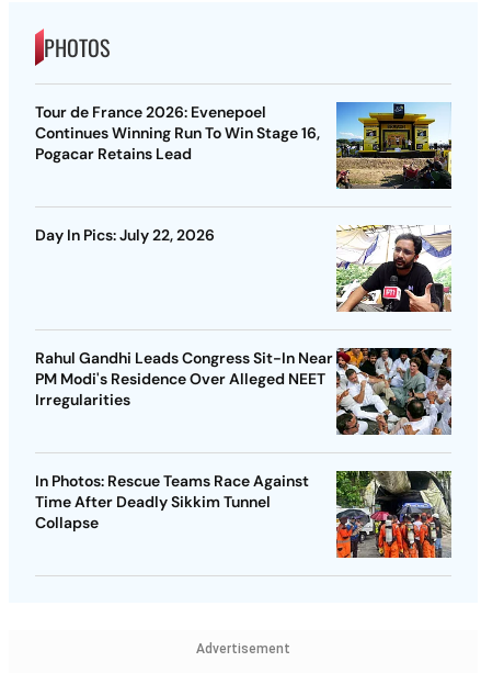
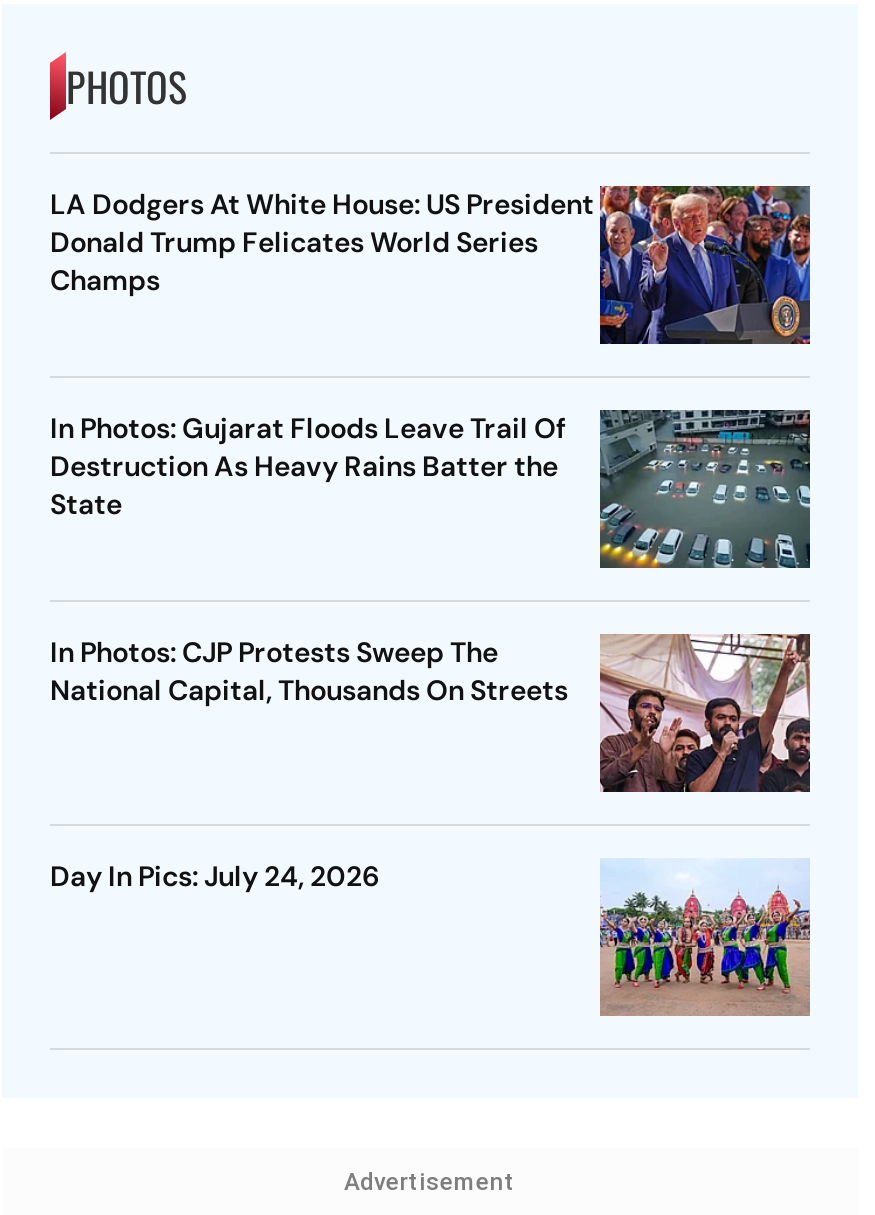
- [image]
- Tour de France 2026: Evenepoel
- Continues Winning Run To Win Stage 16,
- Pogacar Retains Lead
+ [image]
+ LA Dodgers At White House: US President
+ Donald Trump Felicates World Series
+ Champs

- Day In Pics: July 22, 2026
+ In Photos: Gujarat Floods Leave Trail Of
+ Destruction As Heavy Rains Batter the
+ State

- [image]
+ [image]

- [image]
- Rahul Gandhi Leads Congress Sit-In Near
- PM Modi's Residence Over Alleged NEET
- Irregularities
+ [image]
+ In Photos: CJP Protests Sweep The
+ National Capital, Thousands On Streets

- In Photos: Rescue Teams Race Against
- Time After Deadly Sikkim Tunnel
- Collapse
+ Day In Pics: July 24, 2026

- [image]
+ [image]
